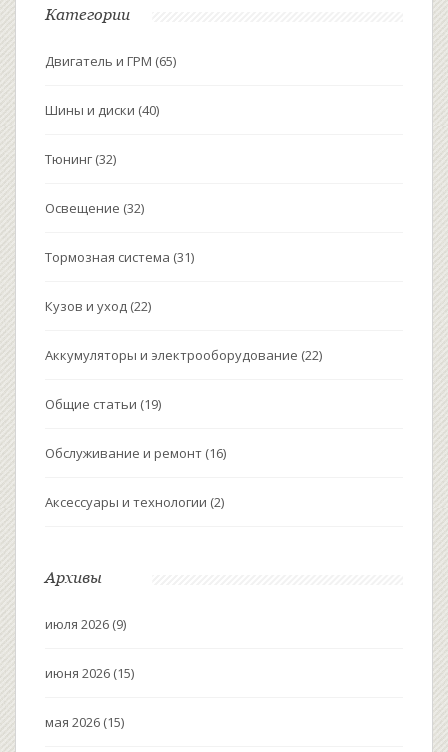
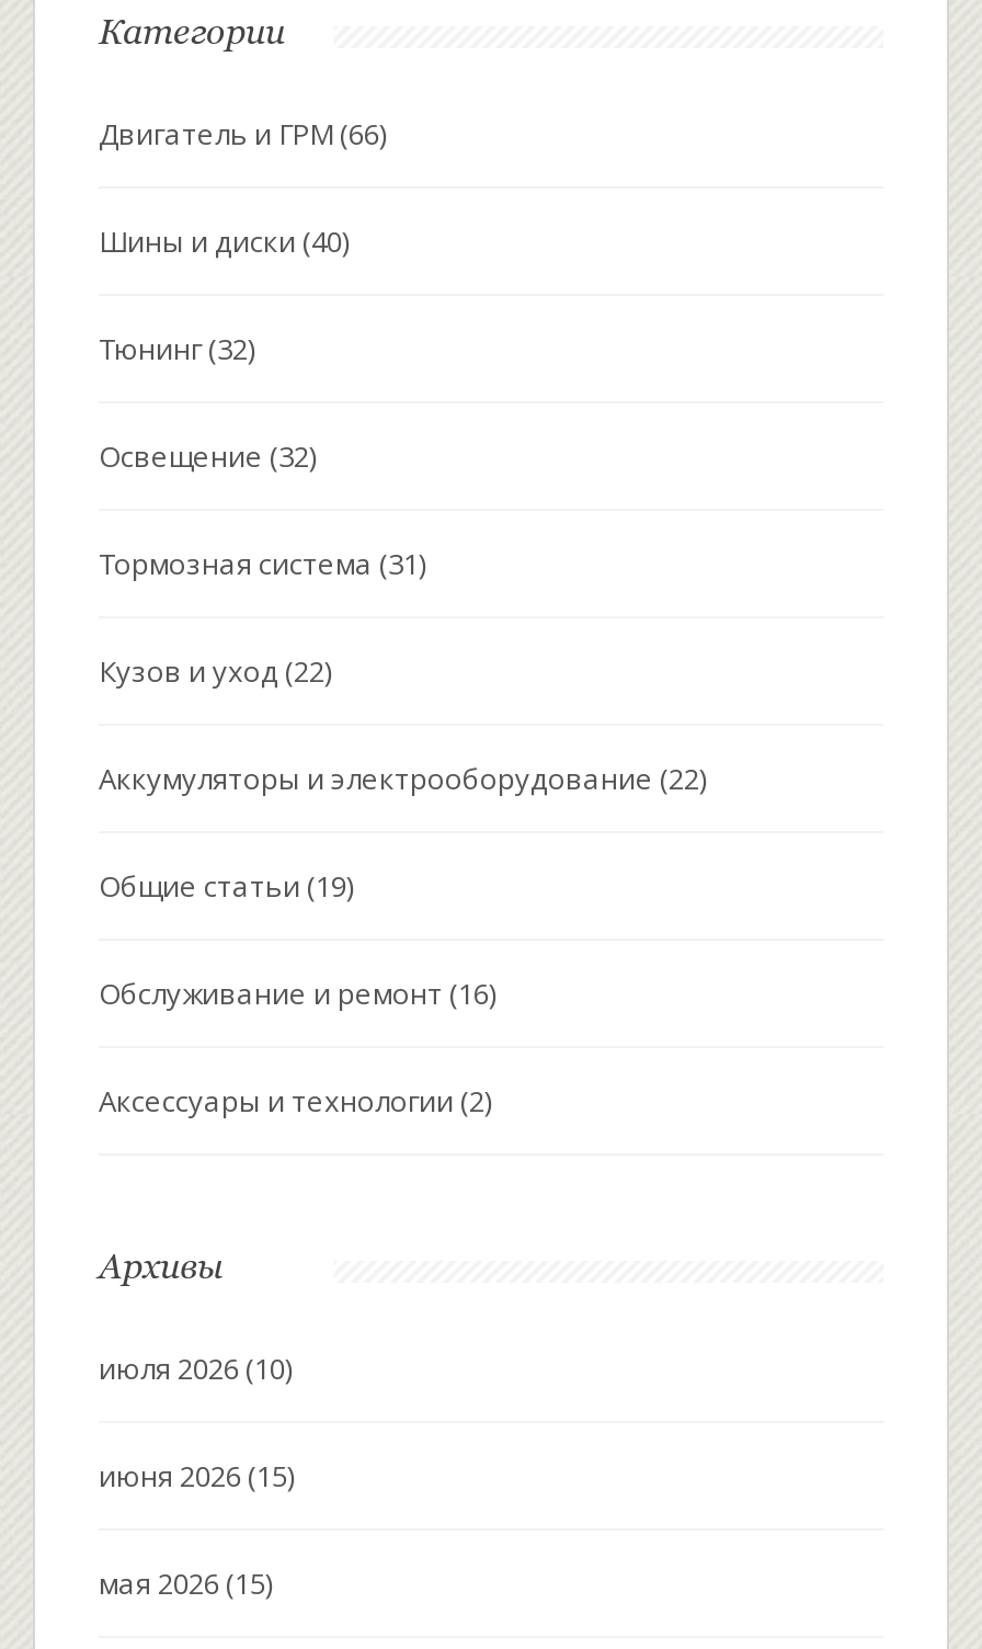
- Двигатель и ГРМ (65)
+ Двигатель и ГРМ (66)

- июля 2026 (9)
+ июля 2026 (10)
